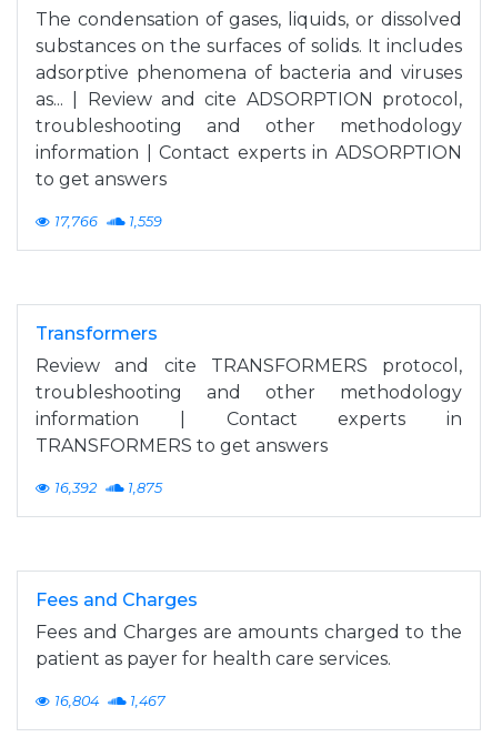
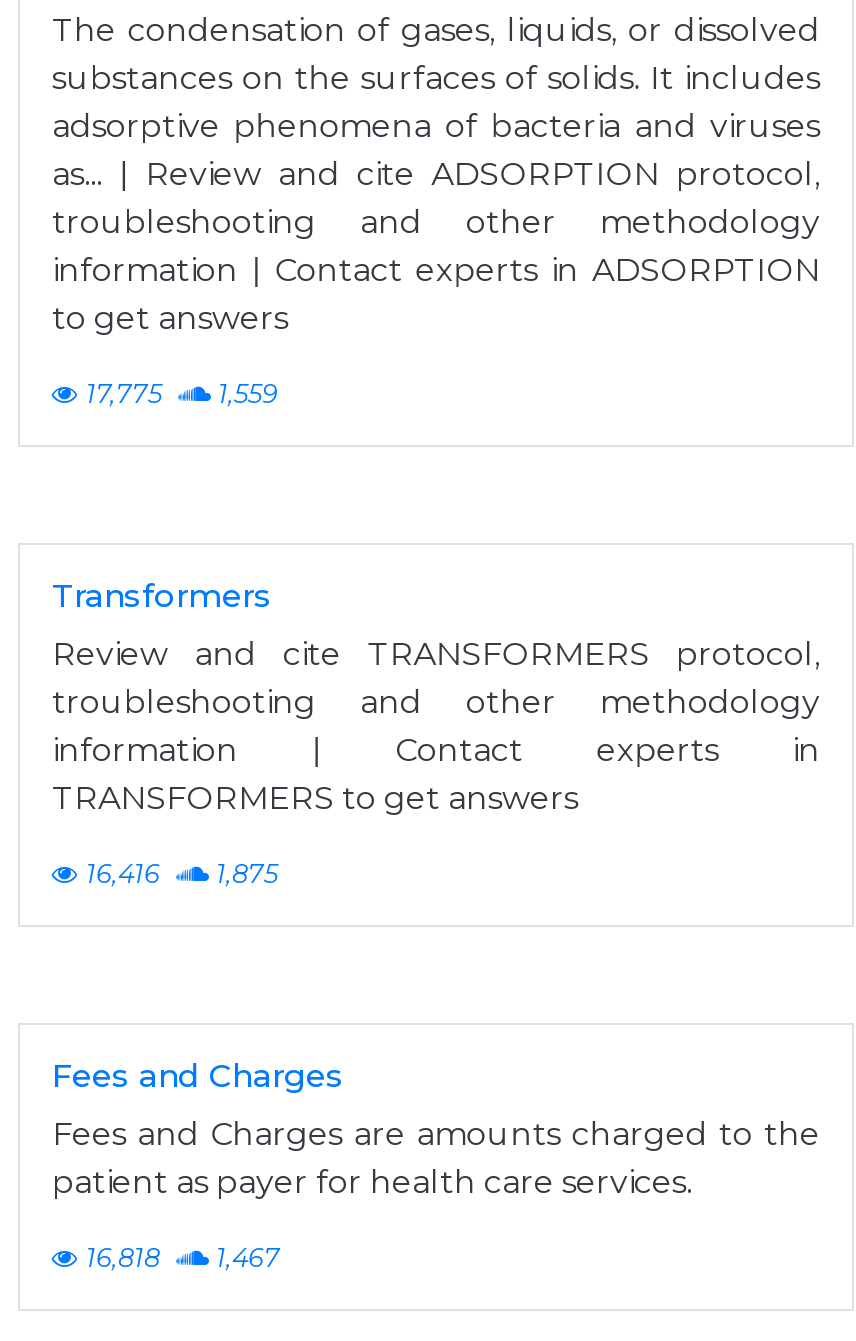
- 17,766 1,559
+ 17,775 1,559

- 16,392 1,875
+ 16,416 1,875

- 16,804 1,467
+ 16,818 1,467
